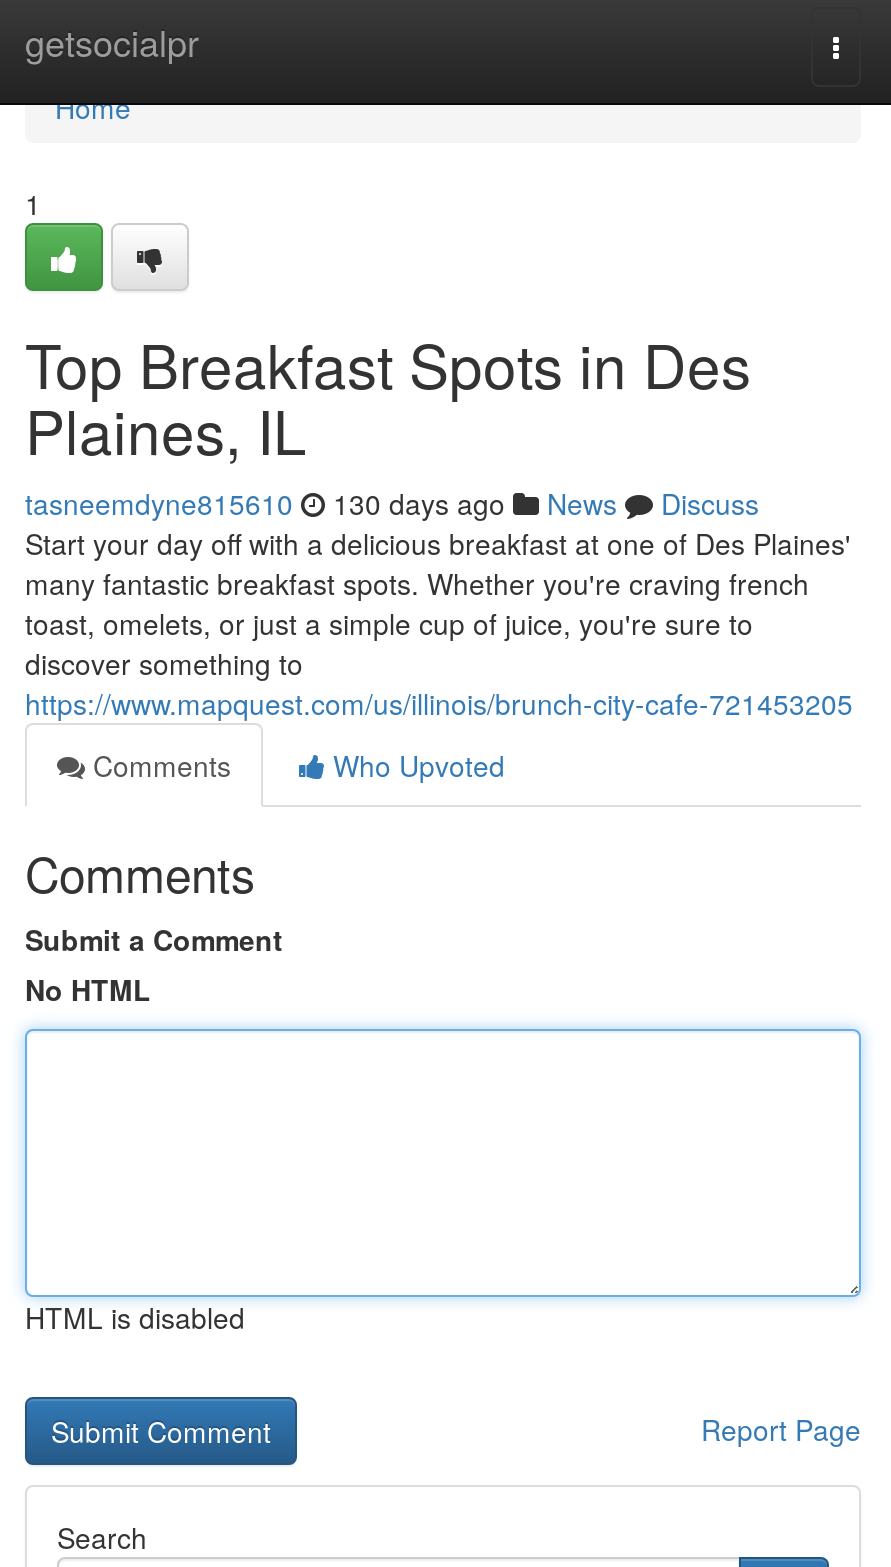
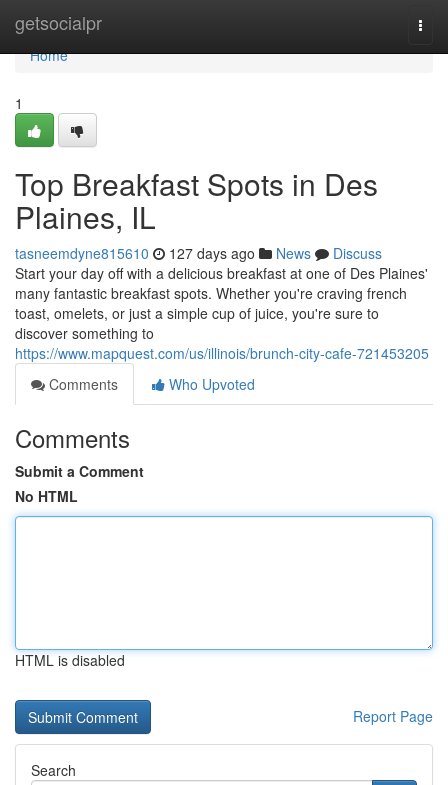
- tasneemdyne815610 130 days ago News Discuss
+ tasneemdyne815610 127 days ago News Discuss
